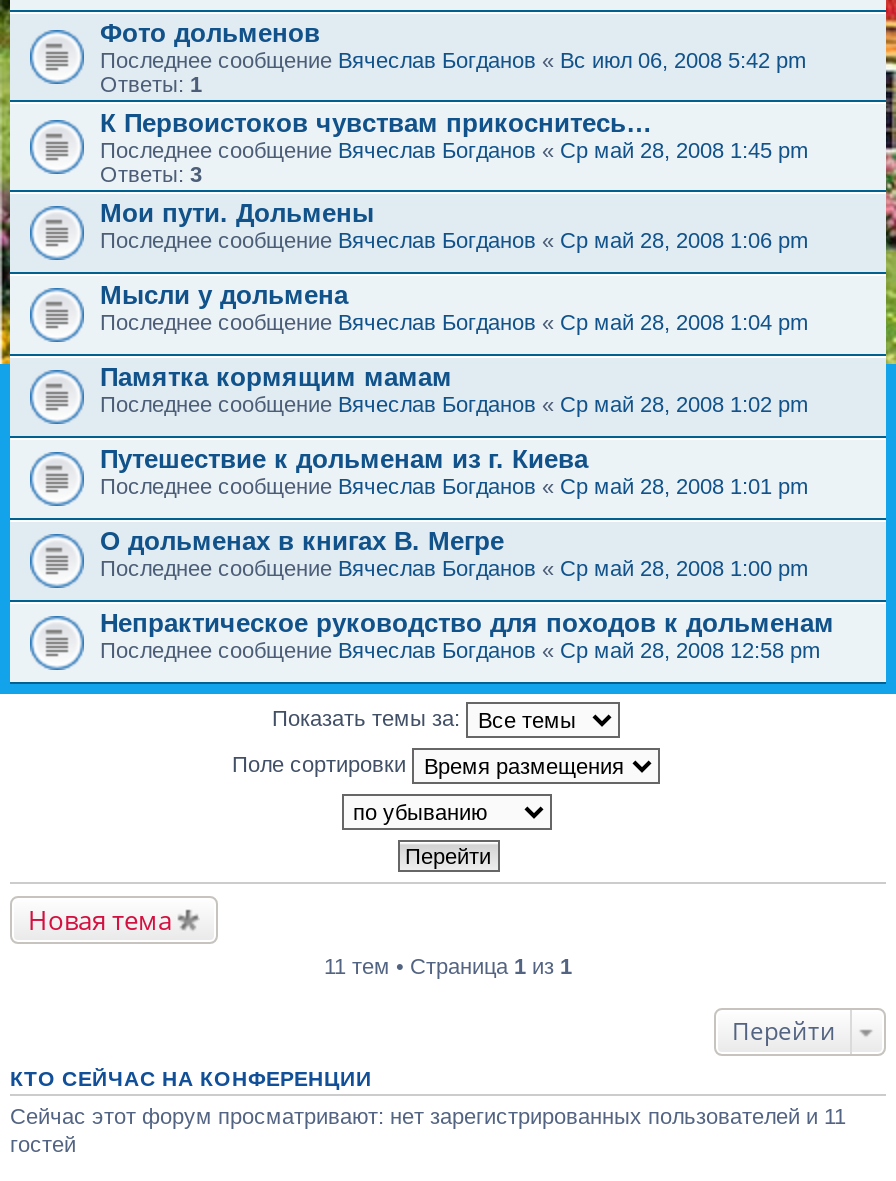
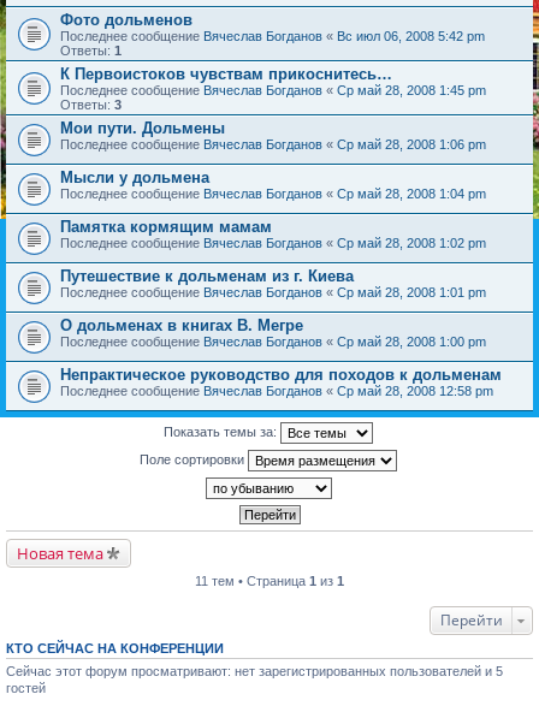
- Сейчас этот форум просматривают: нет зарегистрированных пользователей и 11
+ Сейчас этот форум просматривают: нет зарегистрированных пользователей и 5
